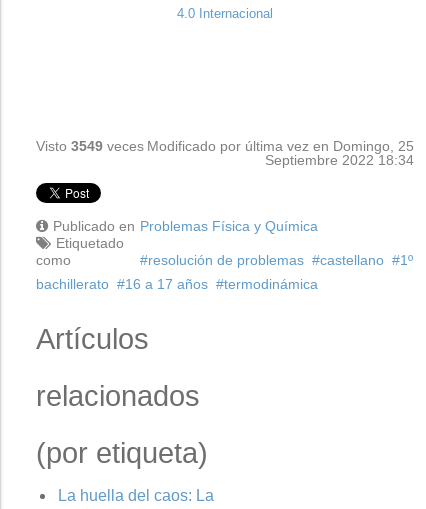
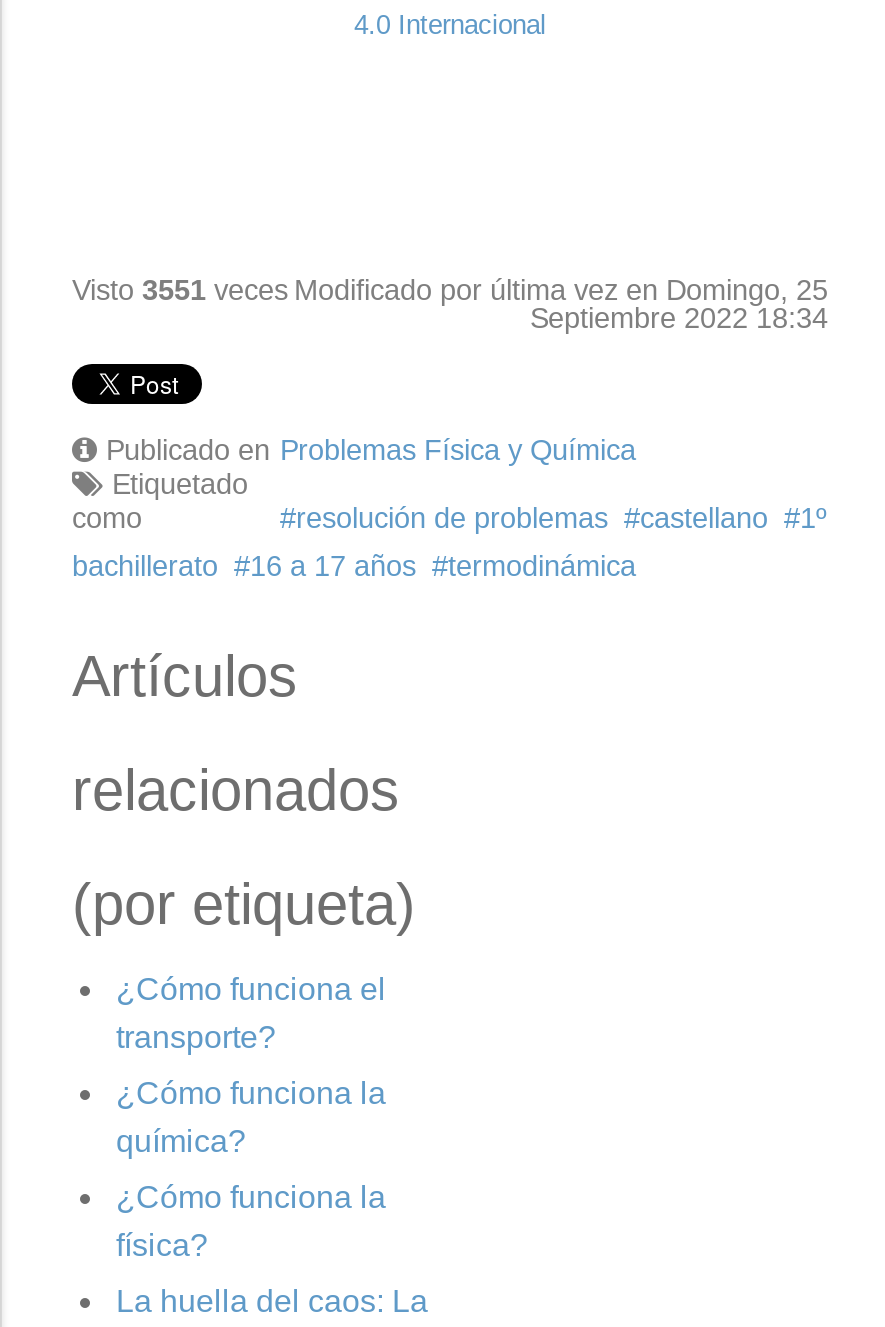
- Visto 3549 veces Modificado por última vez en Domingo, 25
+ Visto 3551 veces Modificado por última vez en Domingo, 25

+ ¿Cómo funciona el
+ transporte?
+ ¿Cómo funciona la
+ química?
+ ¿Cómo funciona la
+ física?
